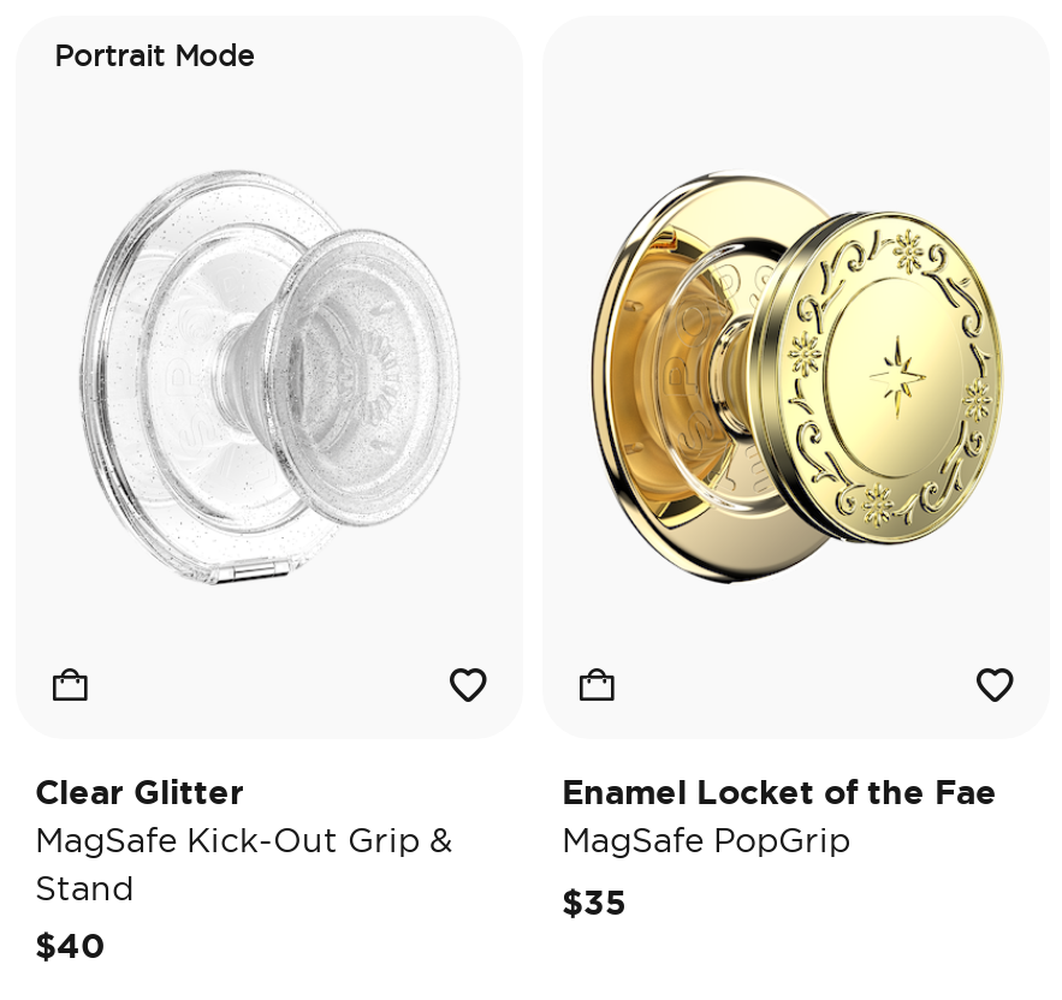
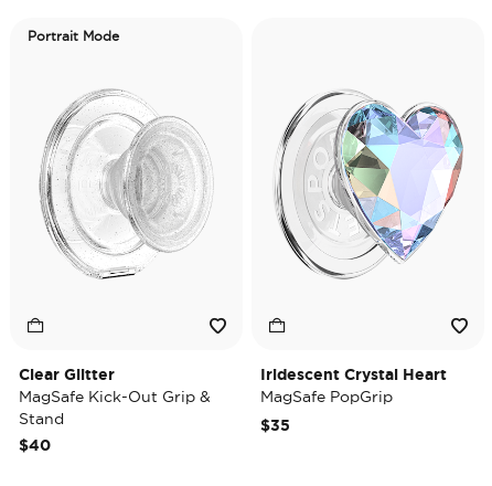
- [image]
+ [image]

- Enamel Locket of the Fae
+ Iridescent Crystal Heart
